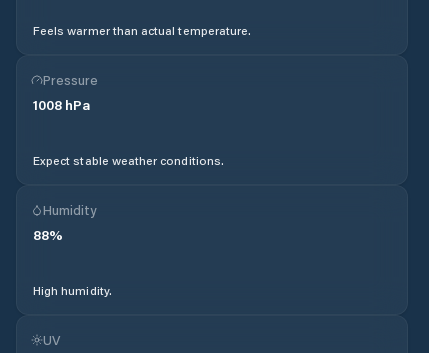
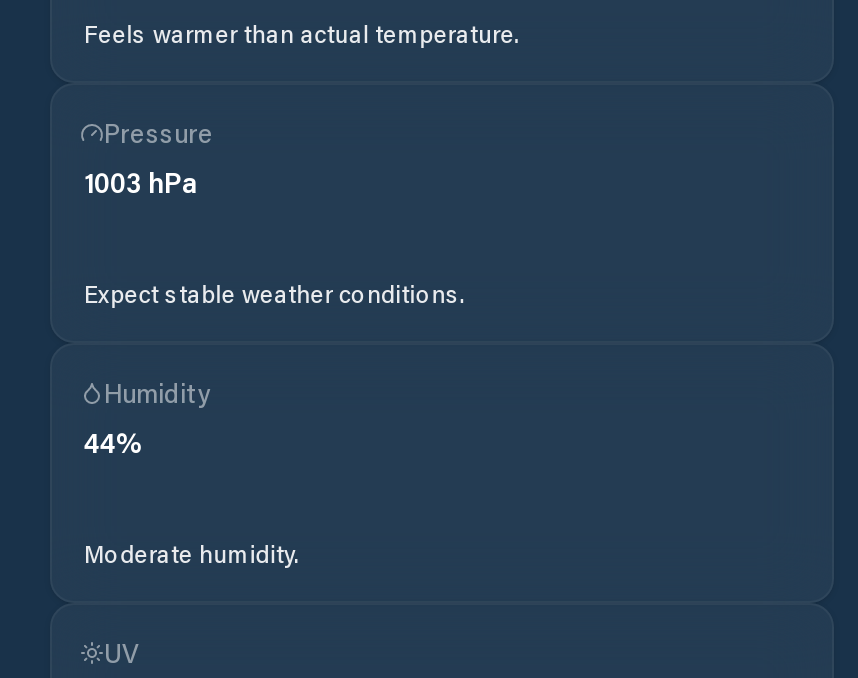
- 1008 hPa
+ 1003 hPa

- 88%
+ 44%

- High humidity.
+ Moderate humidity.
